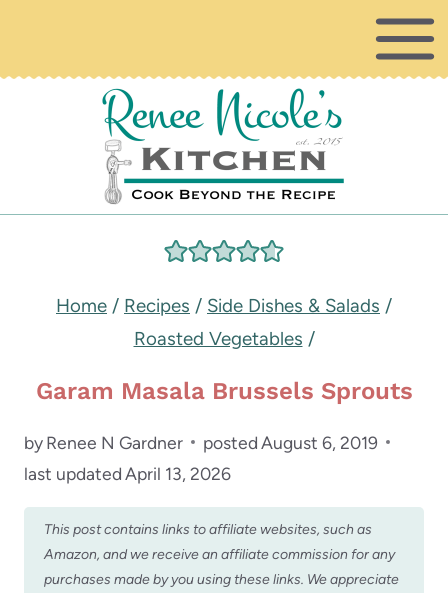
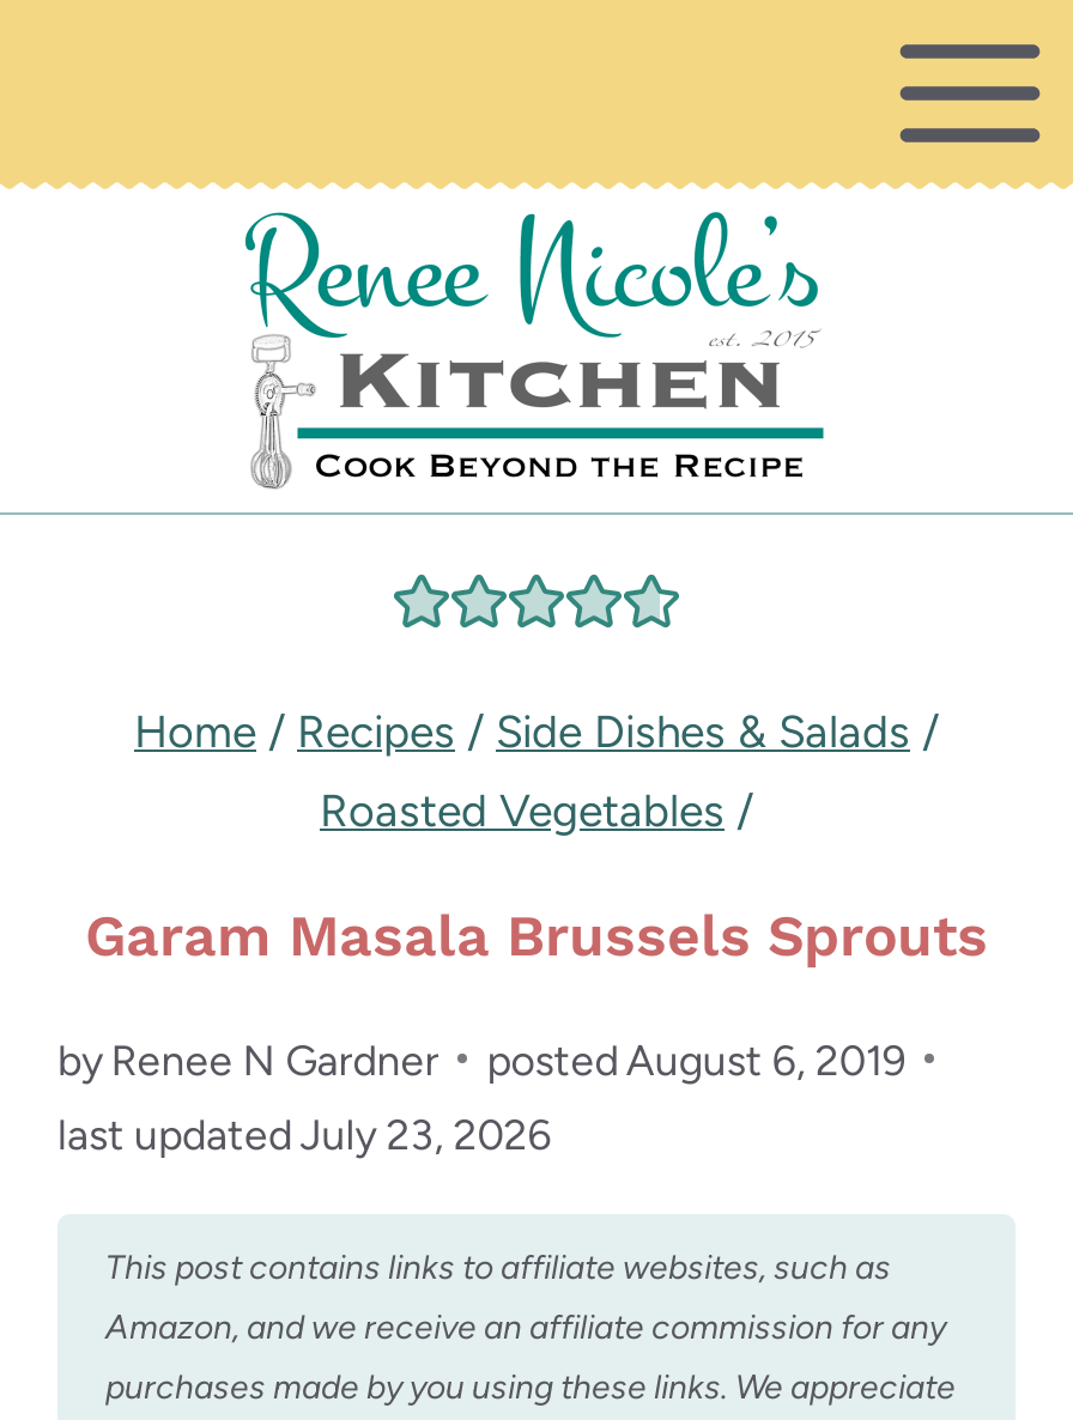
- last updated April 13, 2026
+ last updated July 23, 2026
